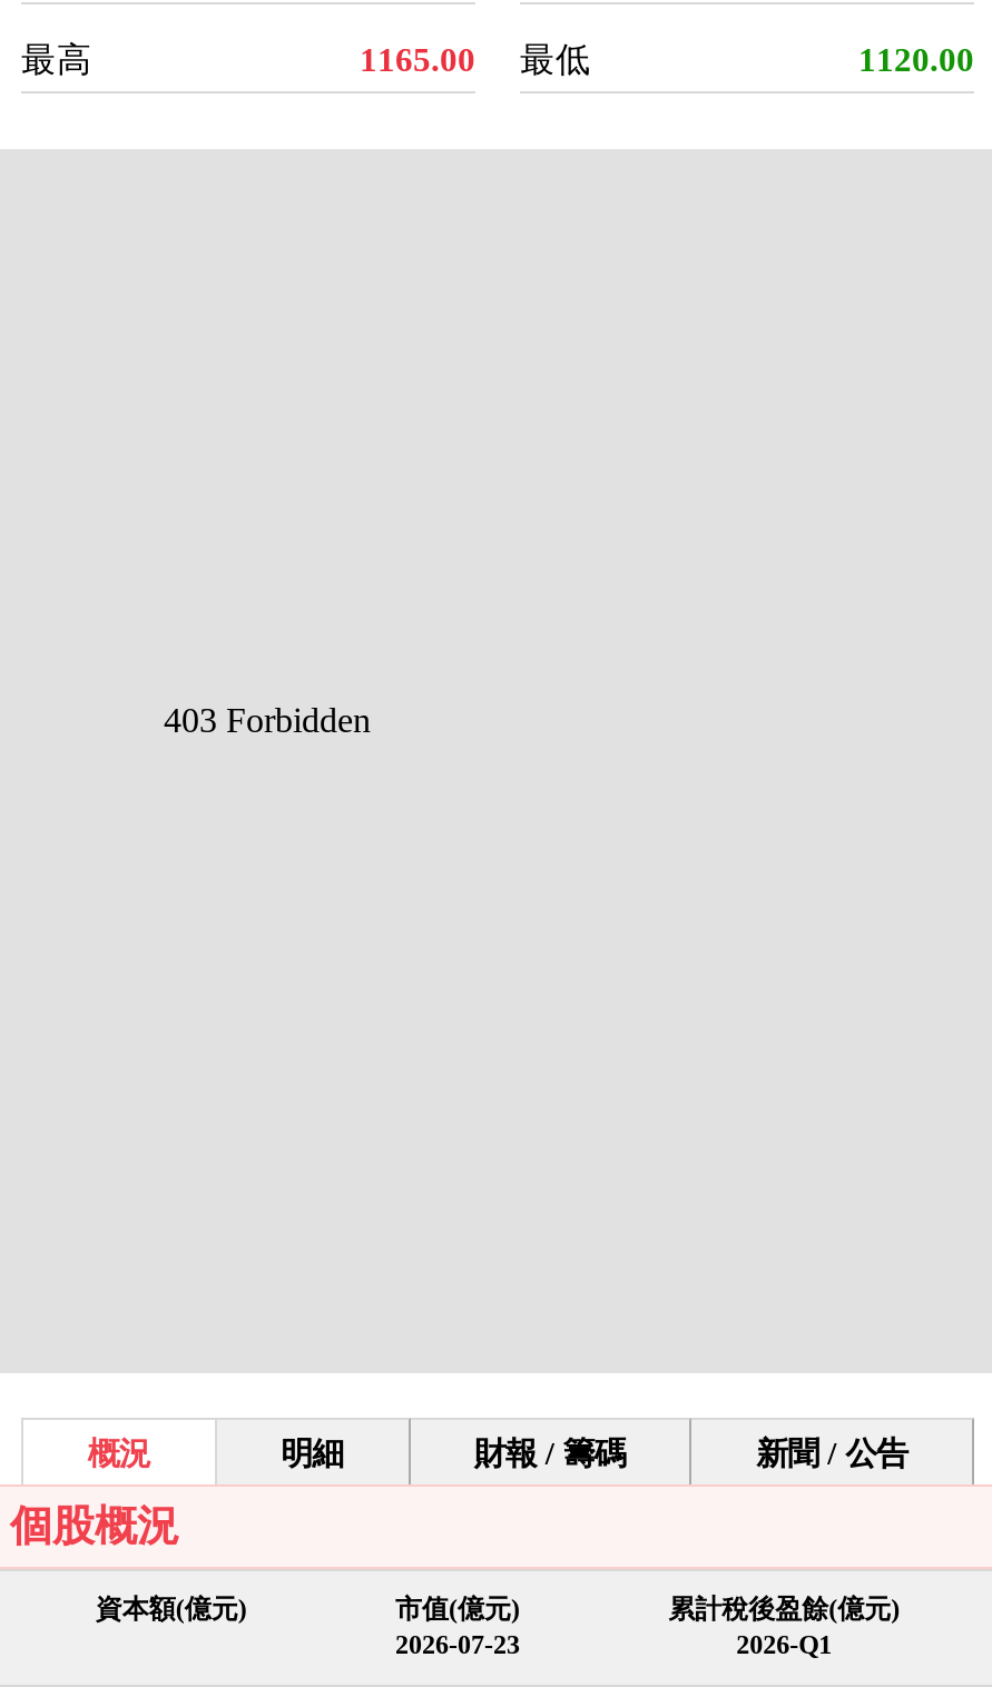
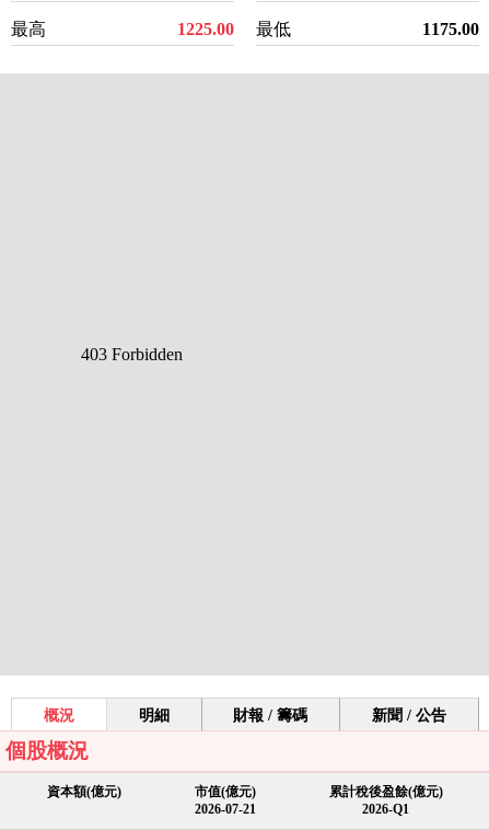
- 1165.00 最低
+ 1225.00 最低

- 1120.00
+ 1175.00

- 2026-07-23
+ 2026-07-21
